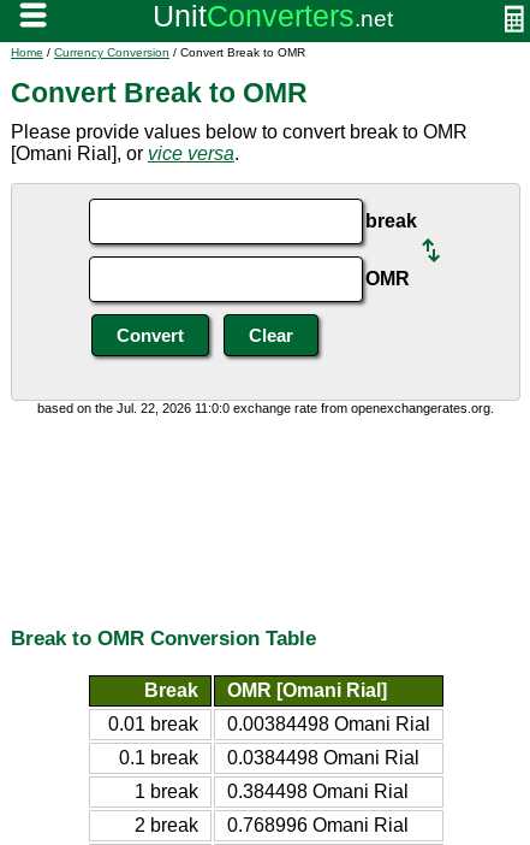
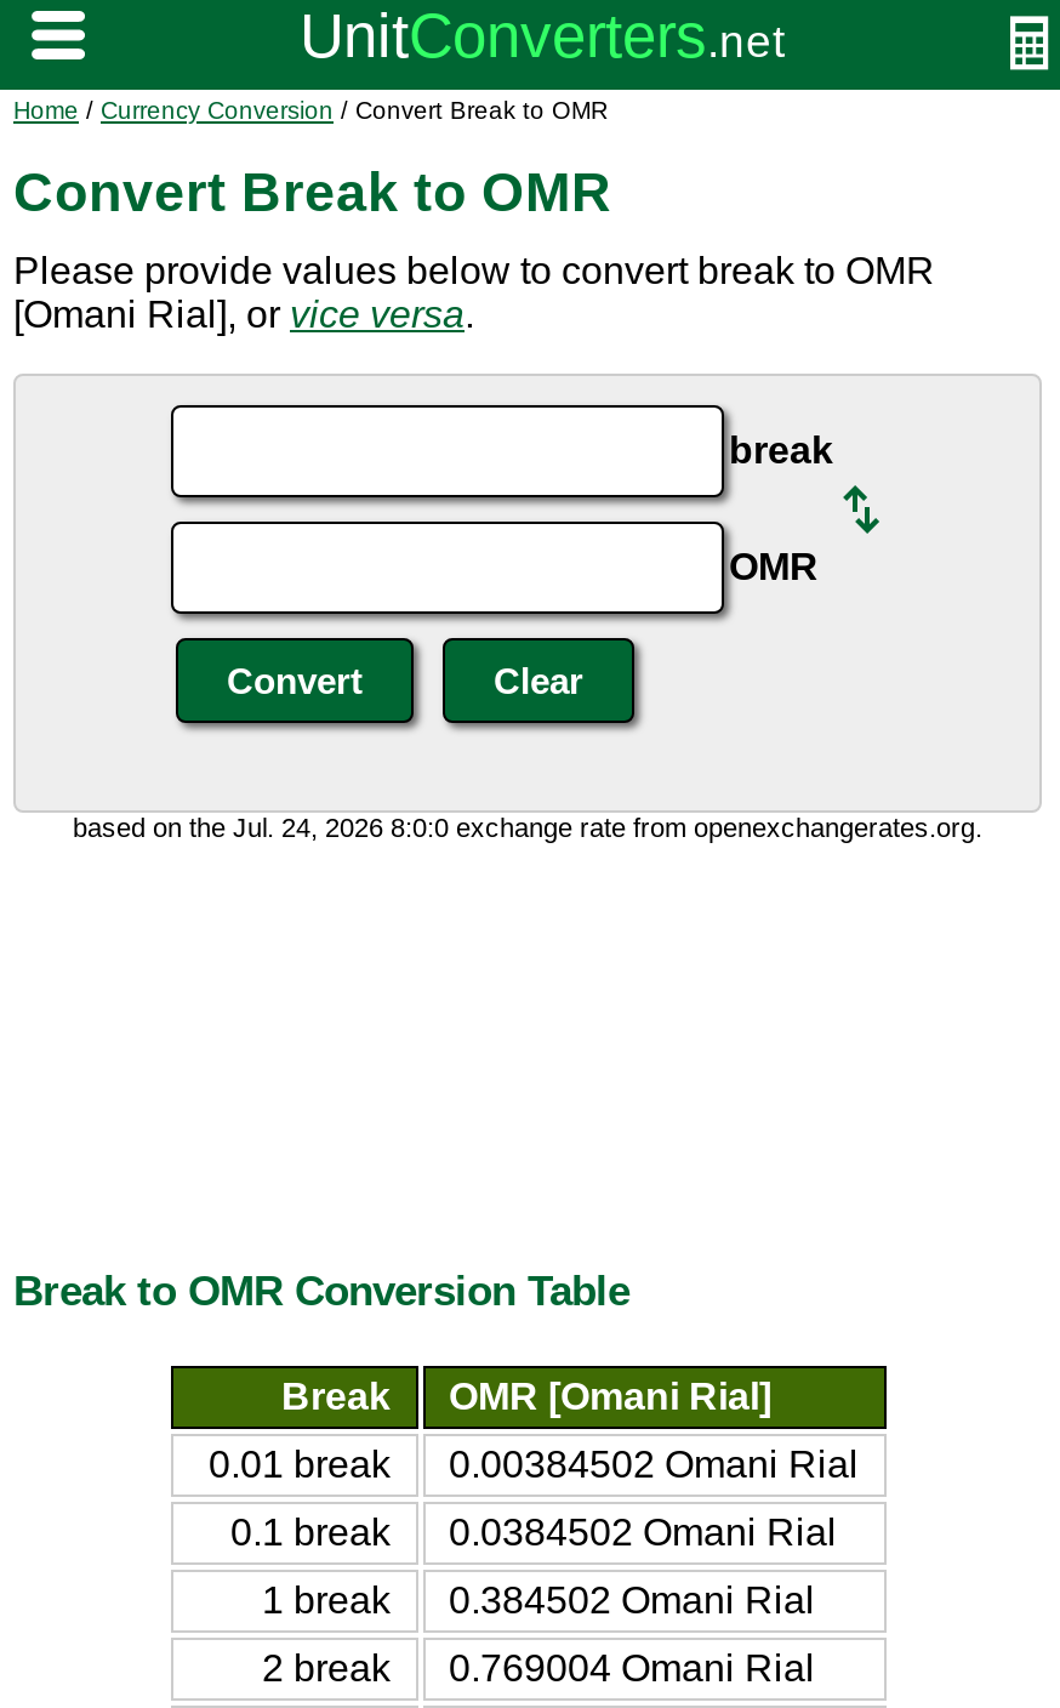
- based on the Jul. 22, 2026 11:0:0 exchange rate from openexchangerates.org.
+ based on the Jul. 24, 2026 8:0:0 exchange rate from openexchangerates.org.

- 0.01 break 0.00384498 Omani Rial
+ 0.01 break 0.00384502 Omani Rial

- 0.1 break 0.0384498 Omani Rial
+ 0.1 break 0.0384502 Omani Rial

- 1 break 0.384498 Omani Rial
+ 1 break 0.384502 Omani Rial

- 2 break 0.768996 Omani Rial
+ 2 break 0.769004 Omani Rial
